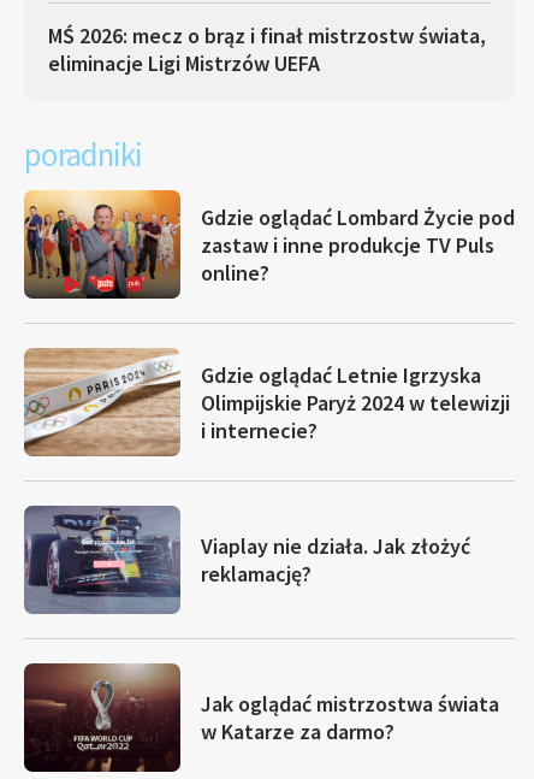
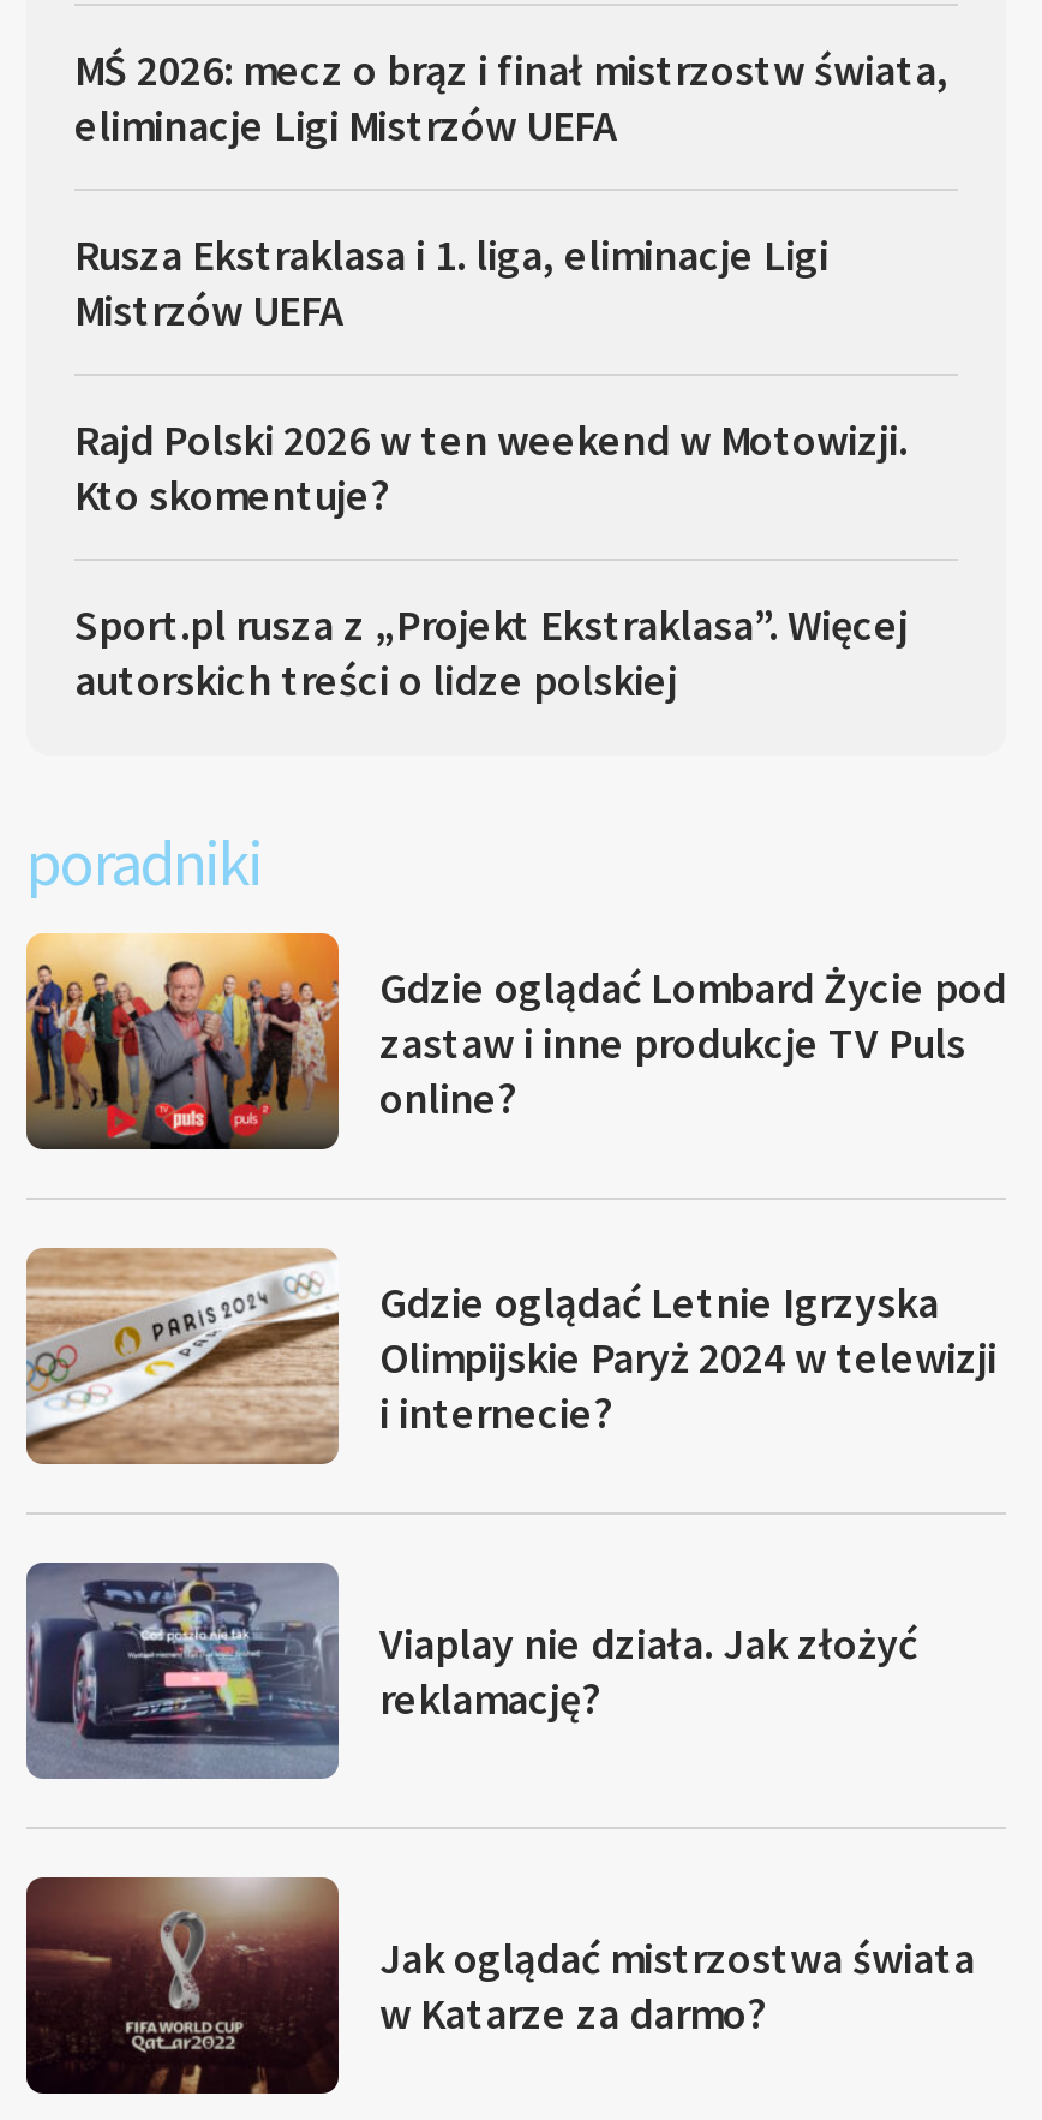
+ Rusza Ekstraklasa i 1. liga, eliminacje Ligi
+ Mistrzów UEFA
+ Rajd Polski 2026 w ten weekend w Motowizji.
+ Kto skomentuje?
+ Sport.pl rusza z „Projekt Ekstraklasa”. Więcej
+ autorskich treści o lidze polskiej
